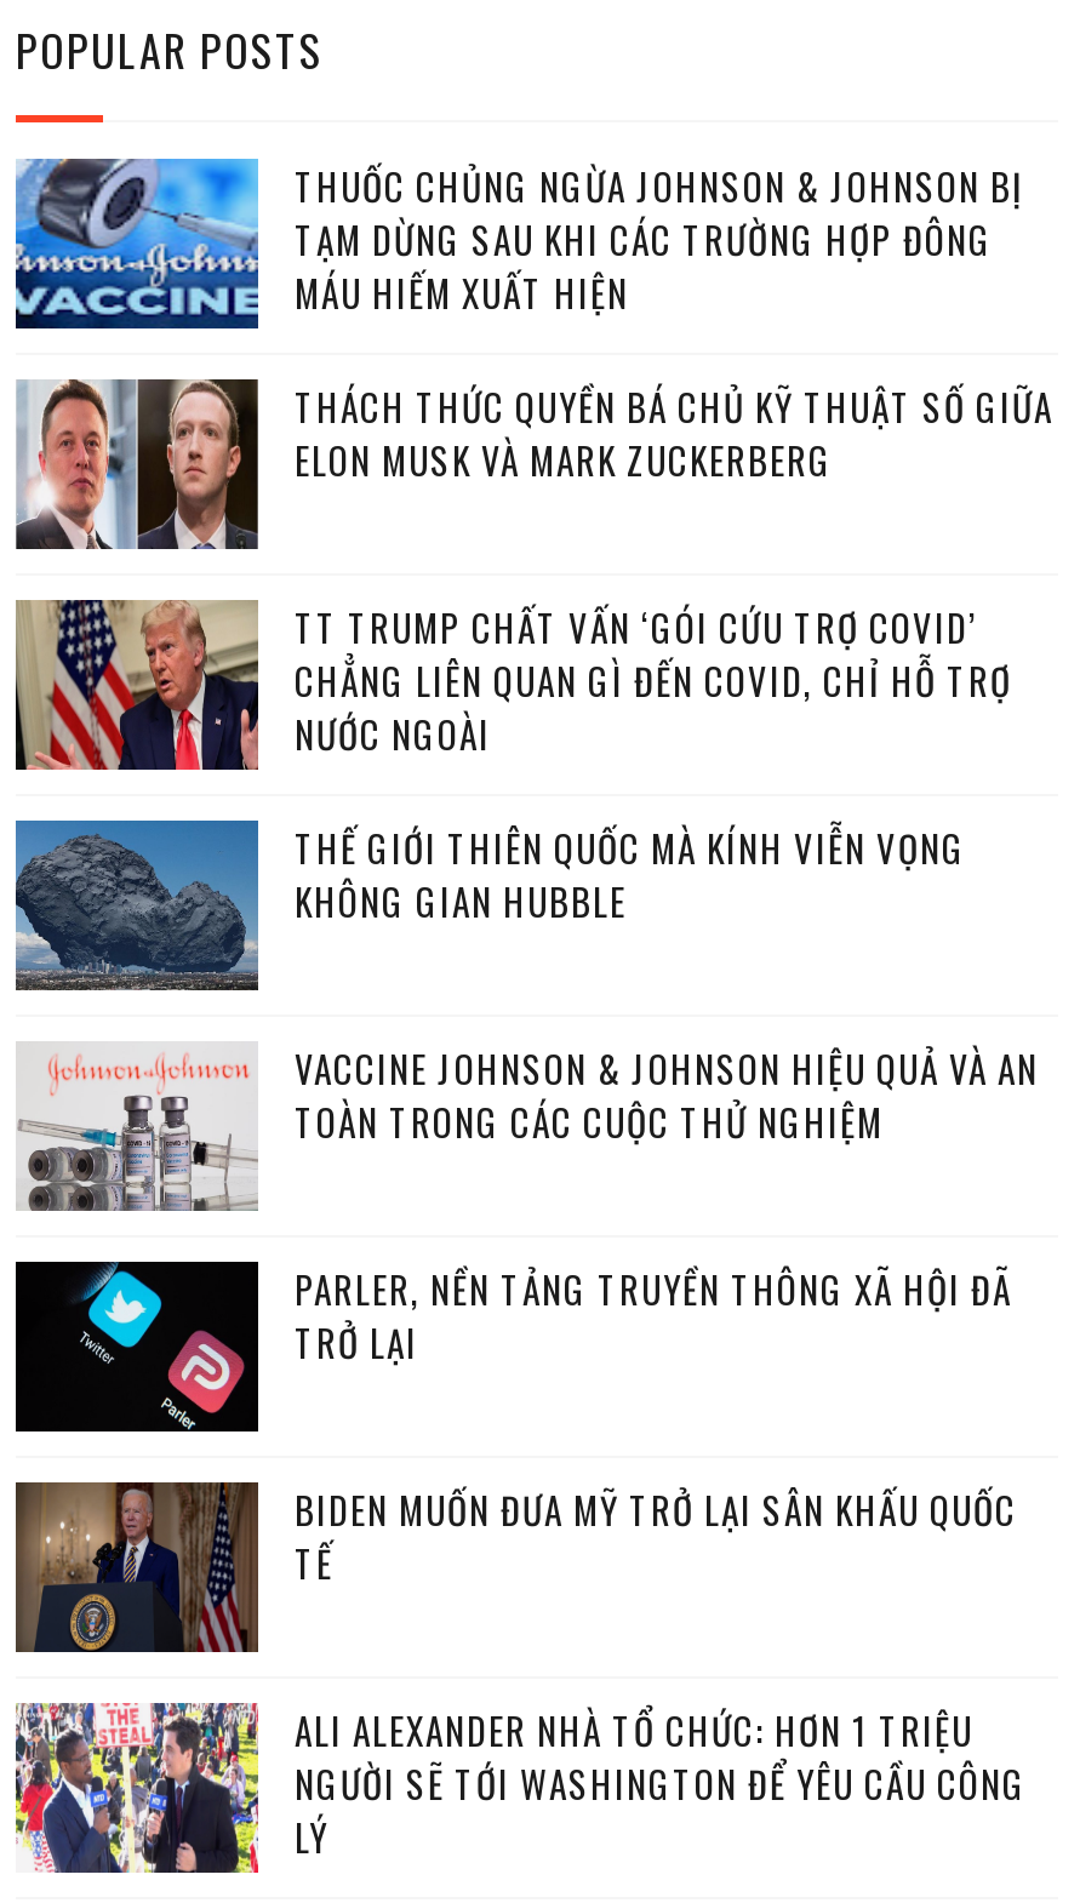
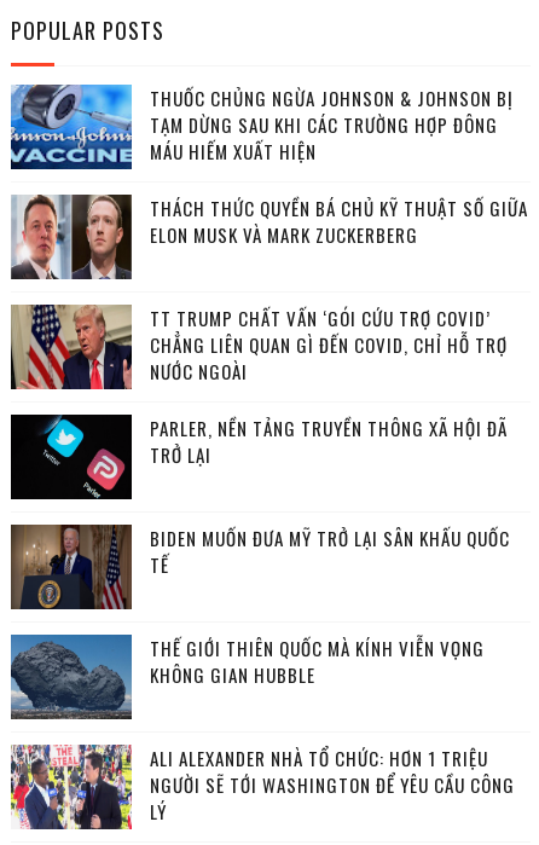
moved down: [image] | THẾ GIỚI THIÊN QUỐC MÀ KÍNH VIỄN VỌNG | KHÔNG GIAN HUBBLE

- [image]
- VACCINE JOHNSON & JOHNSON HIỆU QUẢ VÀ AN
- TOÀN TRONG CÁC CUỘC THỬ NGHIỆM

moved up: [image] | PARLER, NỀN TẢNG TRUYỀN THÔNG XÃ HỘI ĐÃ | TRỞ LẠI | BIDEN MUỐN ĐƯA MỸ TRỞ LẠI SÂN KHẤU QUỐC | TẾ
